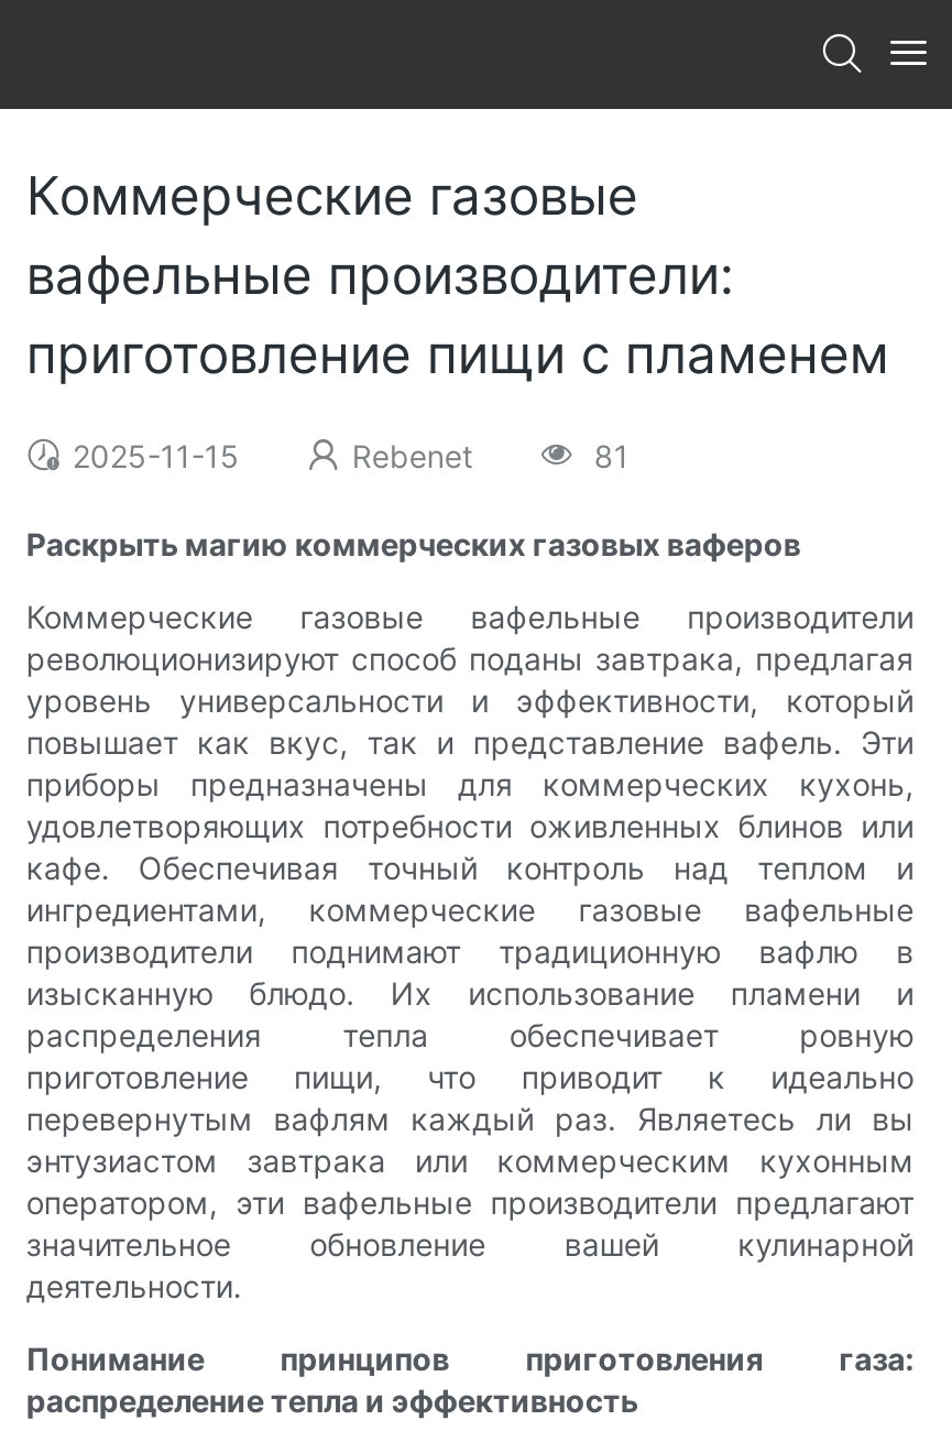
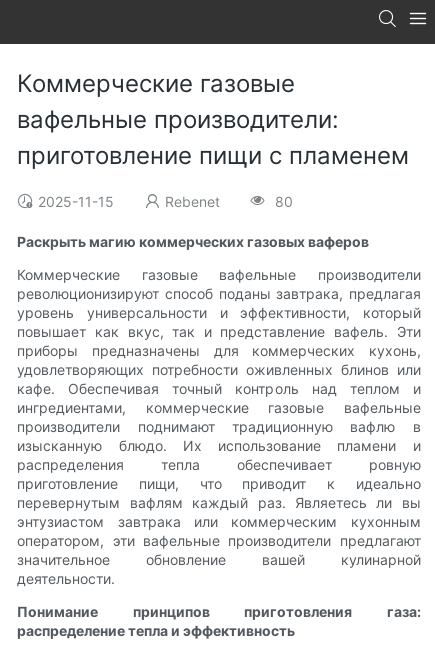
- 81
+ 80
